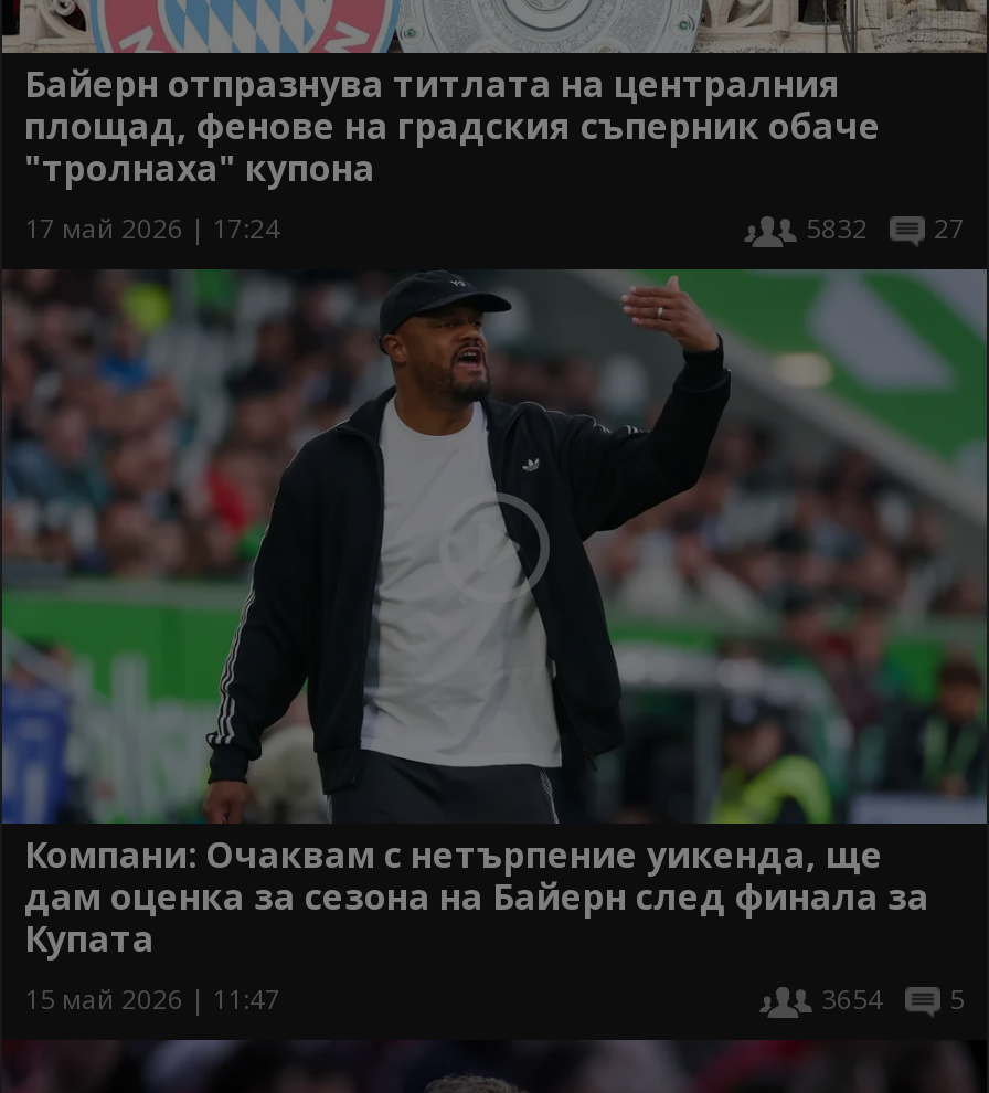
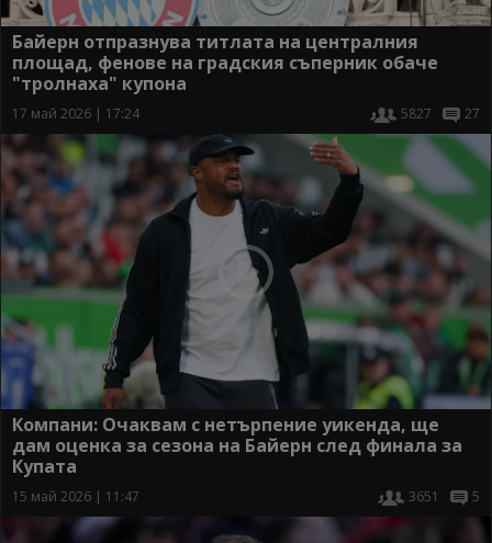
- 5832 27
+ 5827 27

- 3654 5
+ 3651 5
